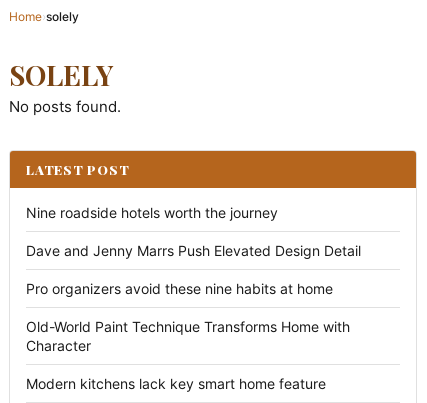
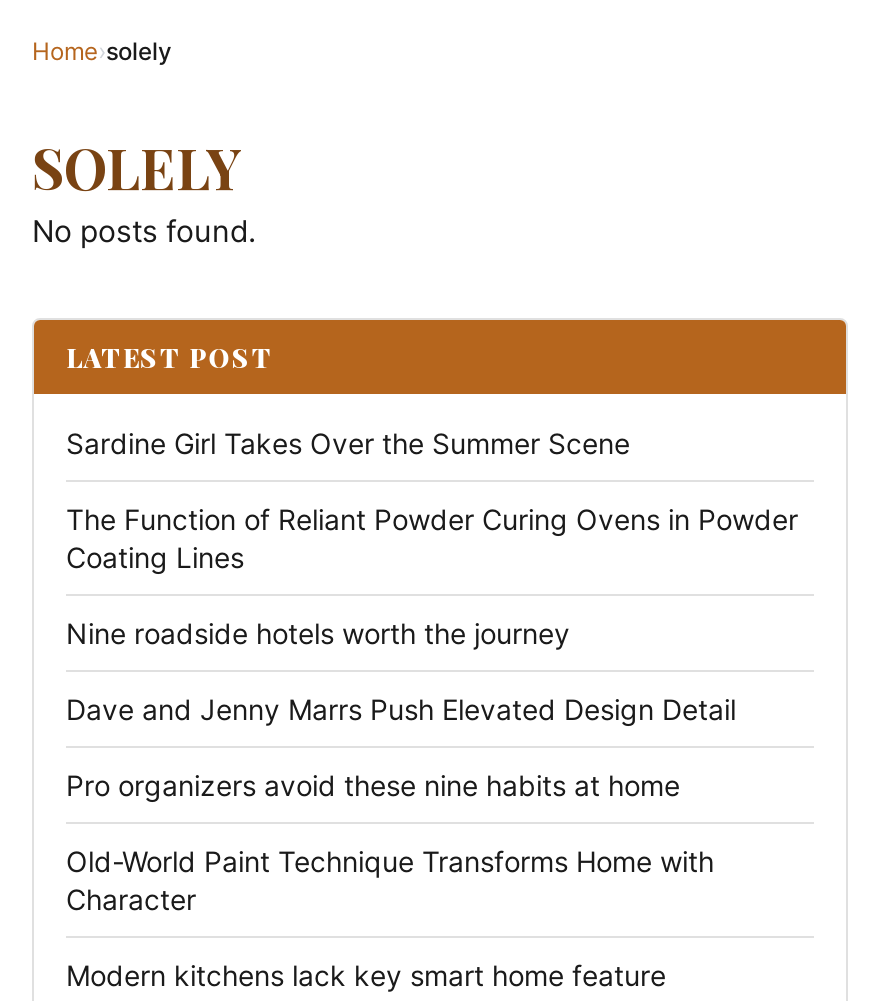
+ Sardine Girl Takes Over the Summer Scene
+ The Function of Reliant Powder Curing Ovens in Powder
+ Coating Lines
